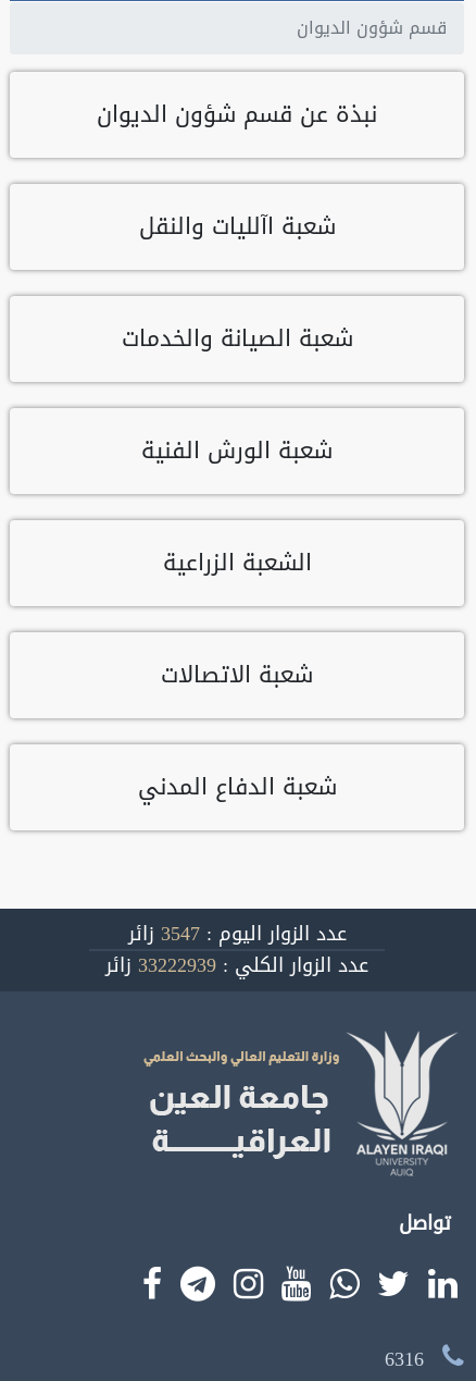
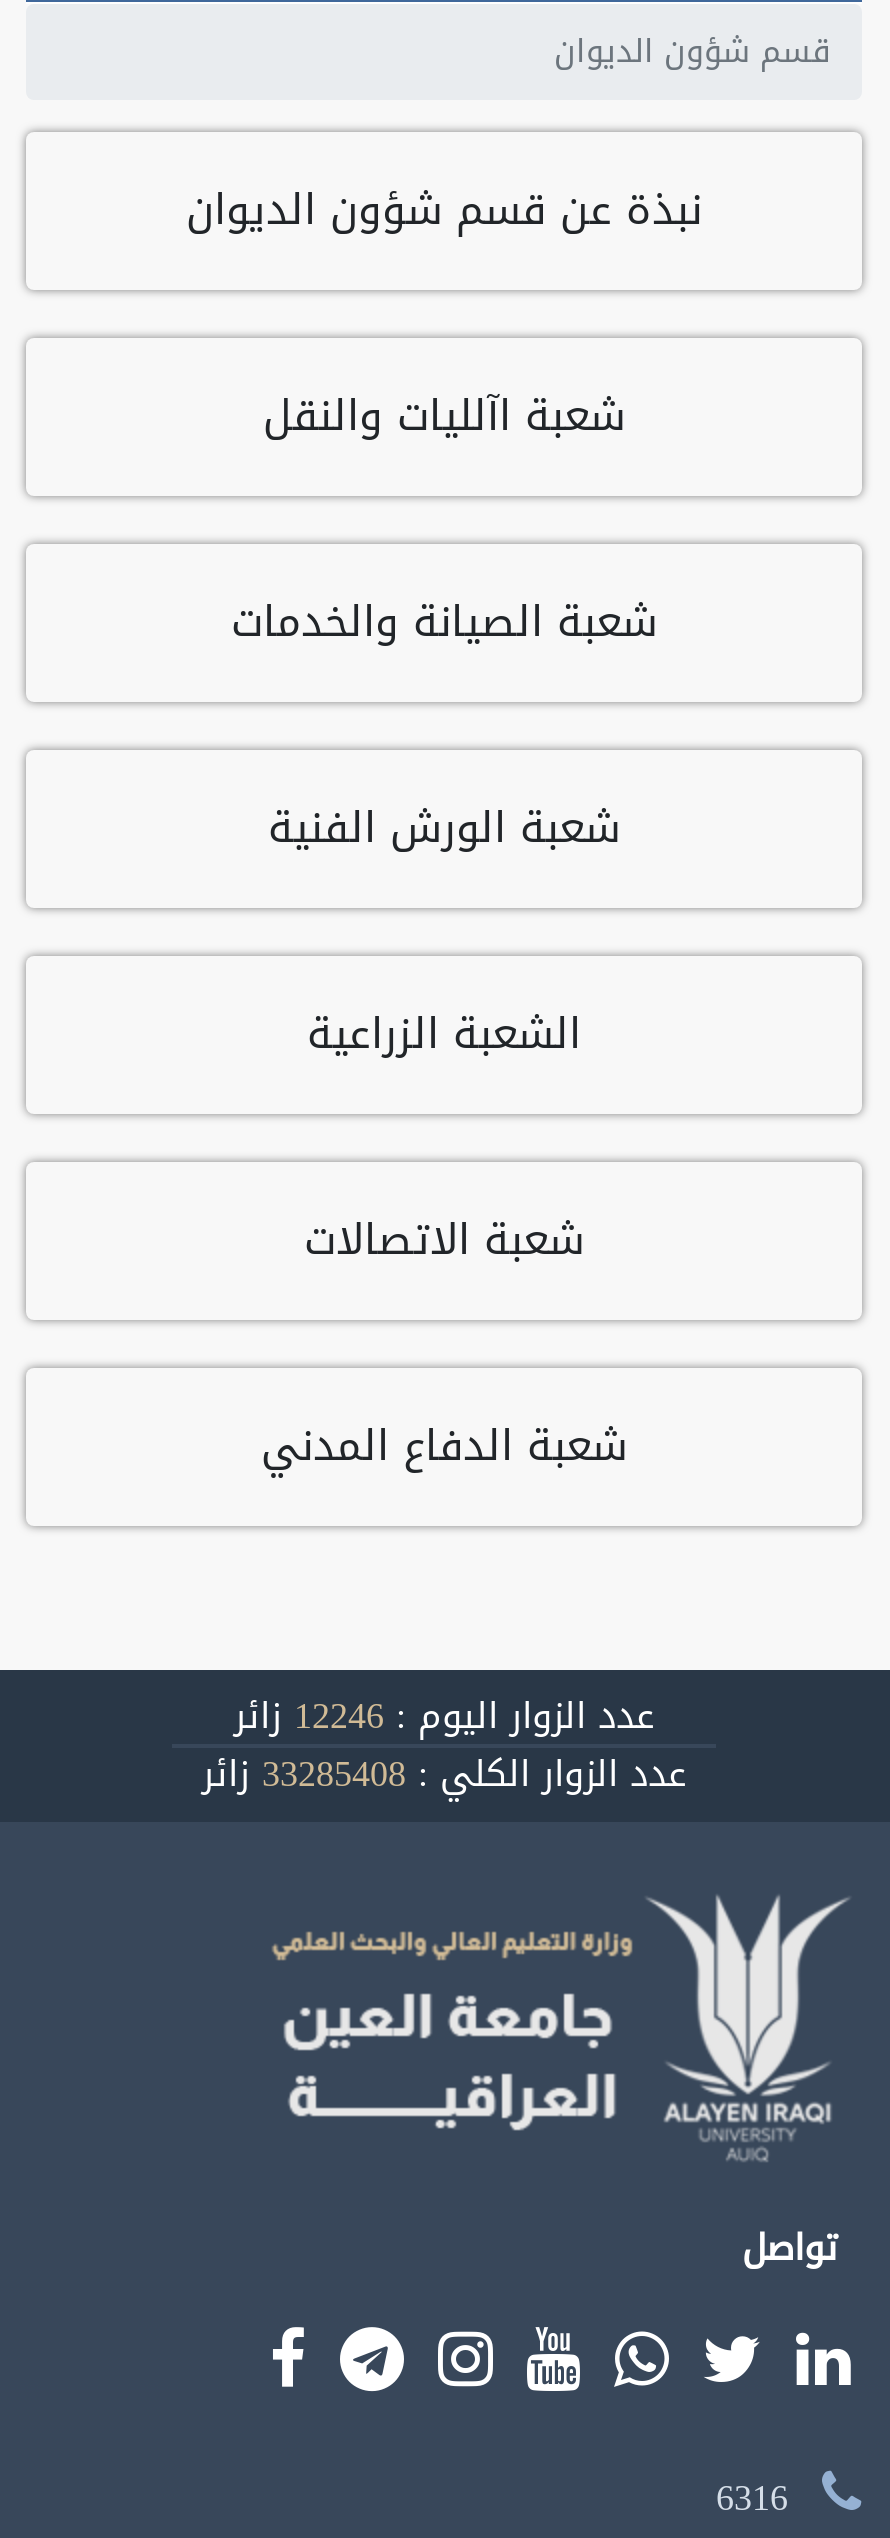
- عدد الزوار اليوم : 3547 زائر
+ عدد الزوار اليوم : 12246 زائر

- عدد الزوار الكلي : 33222939 زائر
+ عدد الزوار الكلي : 33285408 زائر
